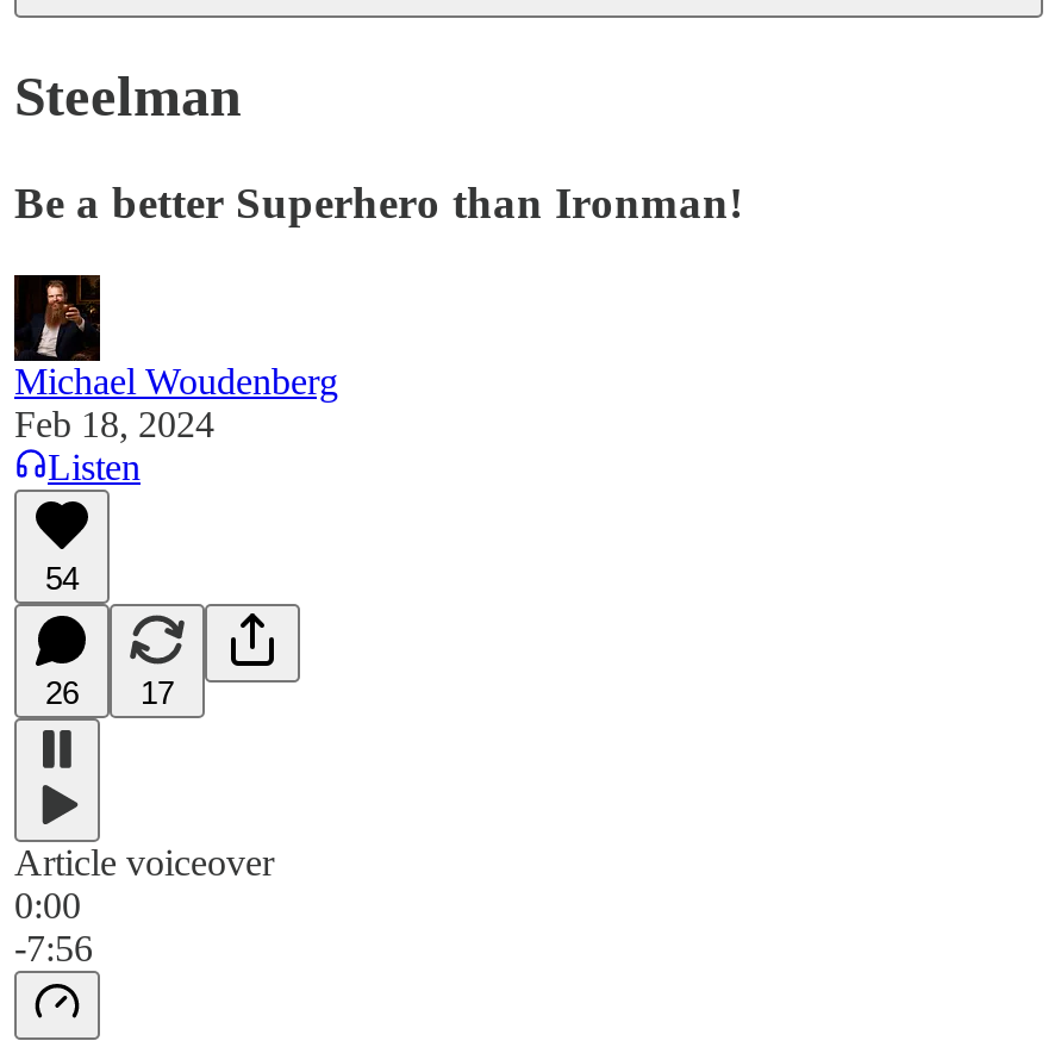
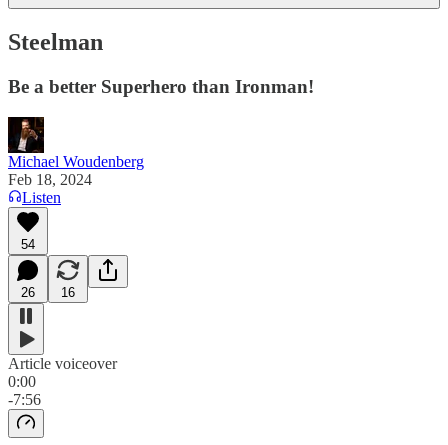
- 26 17
+ 26 16
